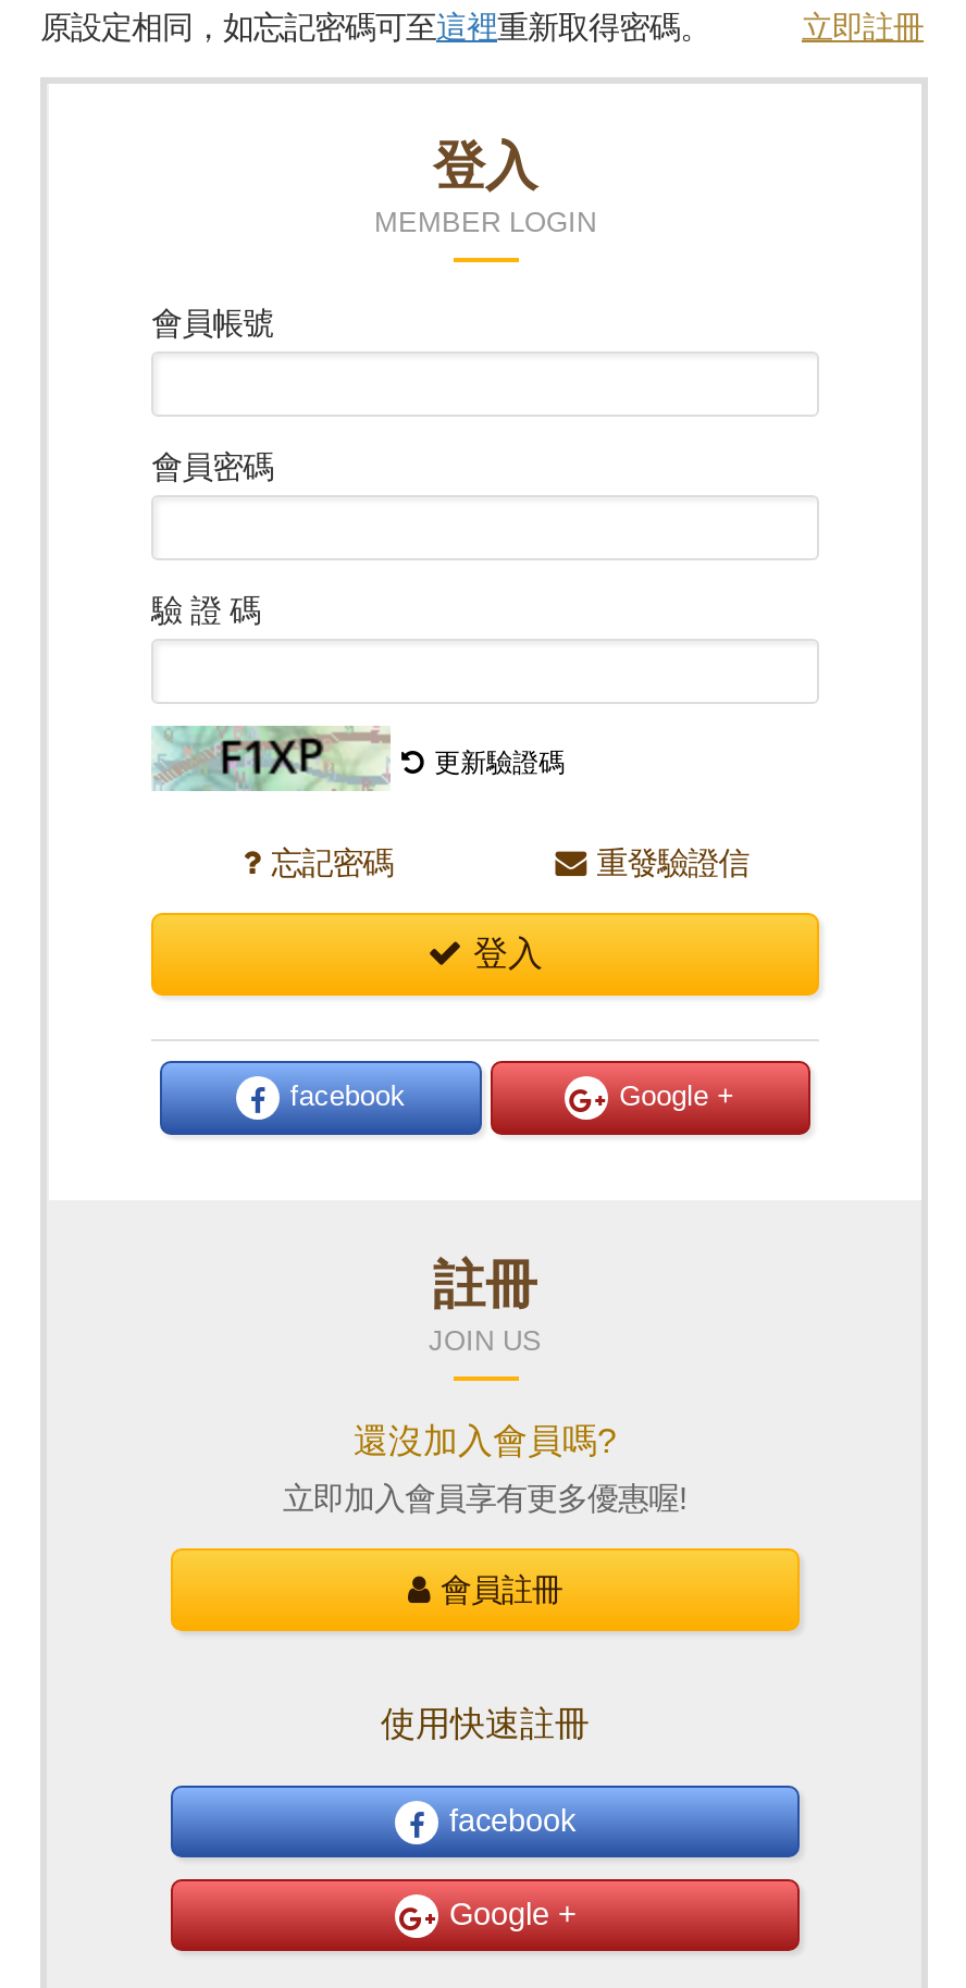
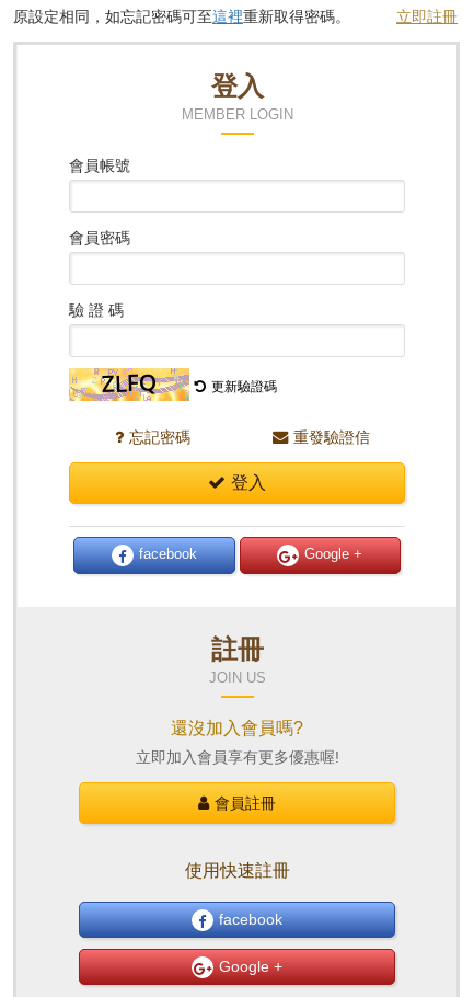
- [image]
+ [image]
